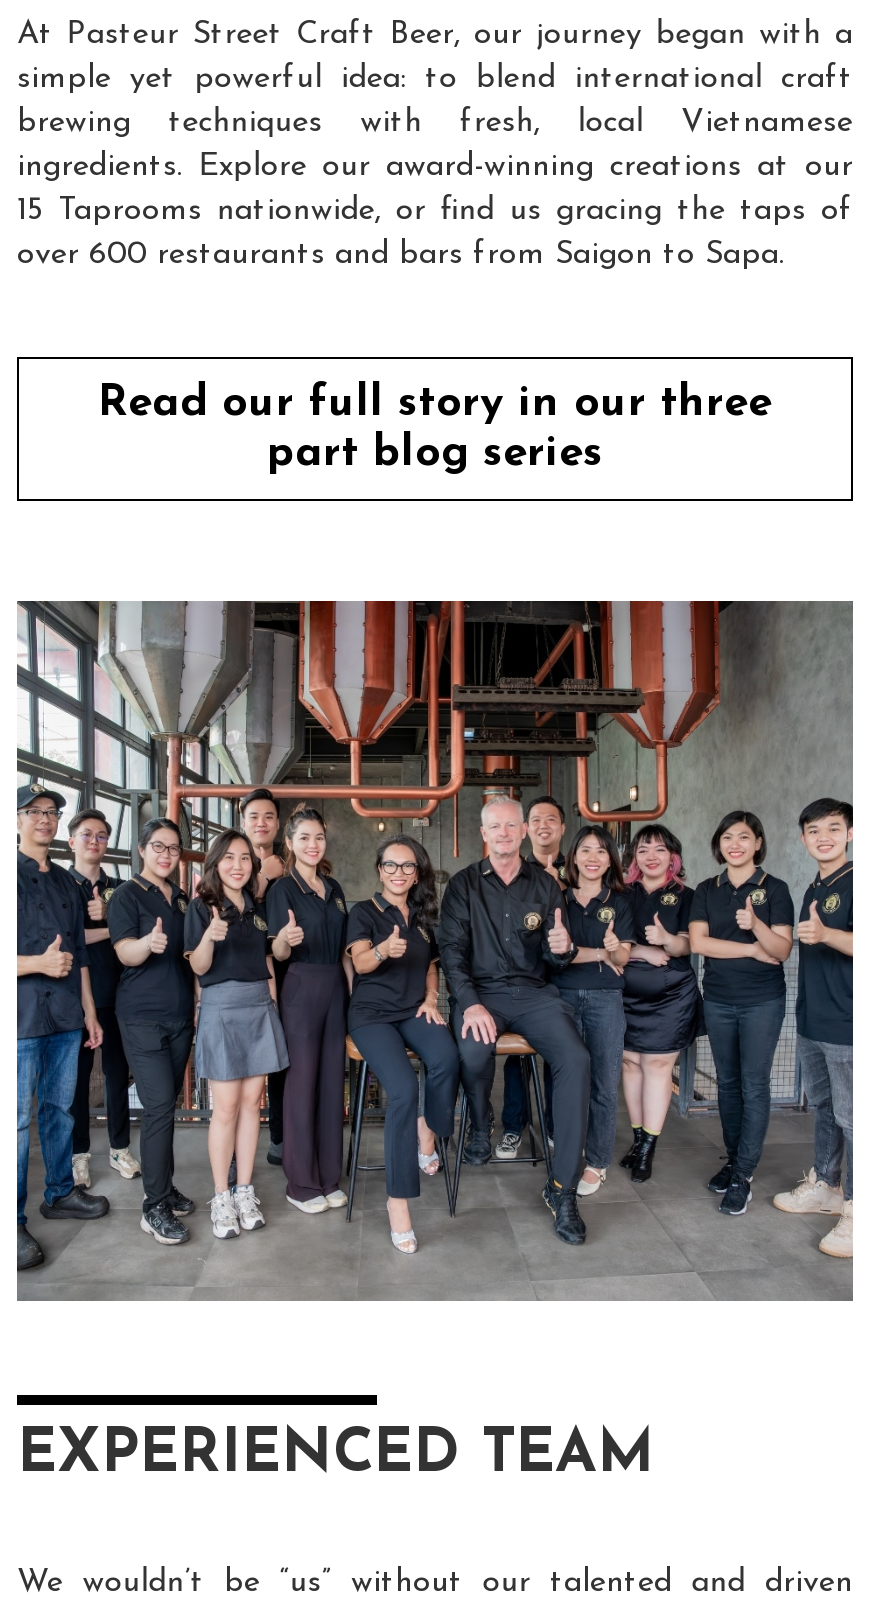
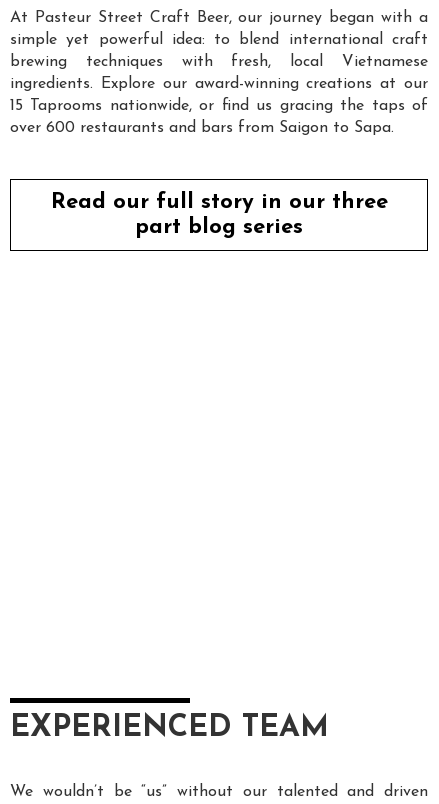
- [image]
